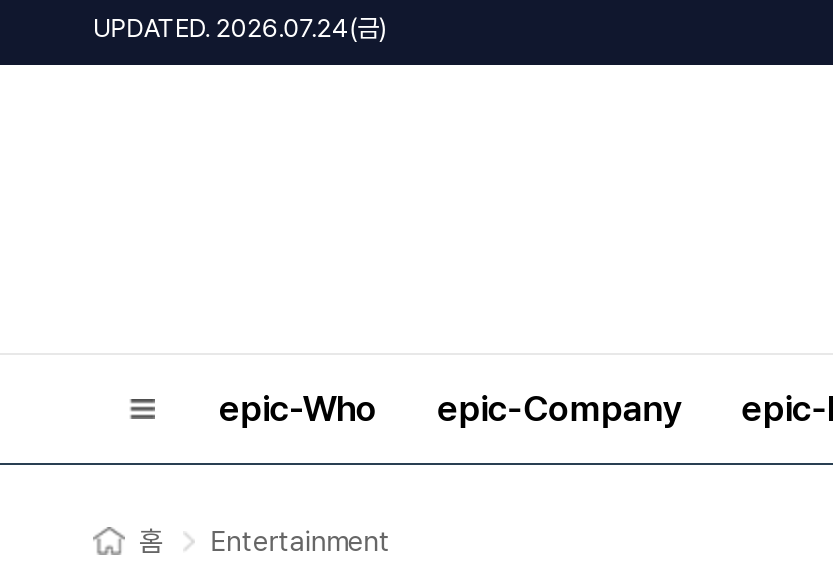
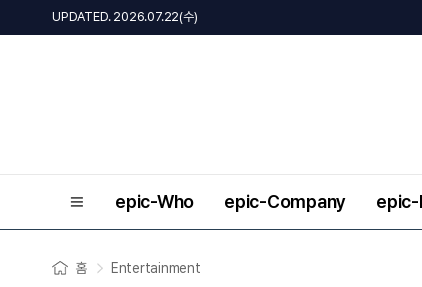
- UPDATED. 2026.07.24(금)
+ UPDATED. 2026.07.22(수)
